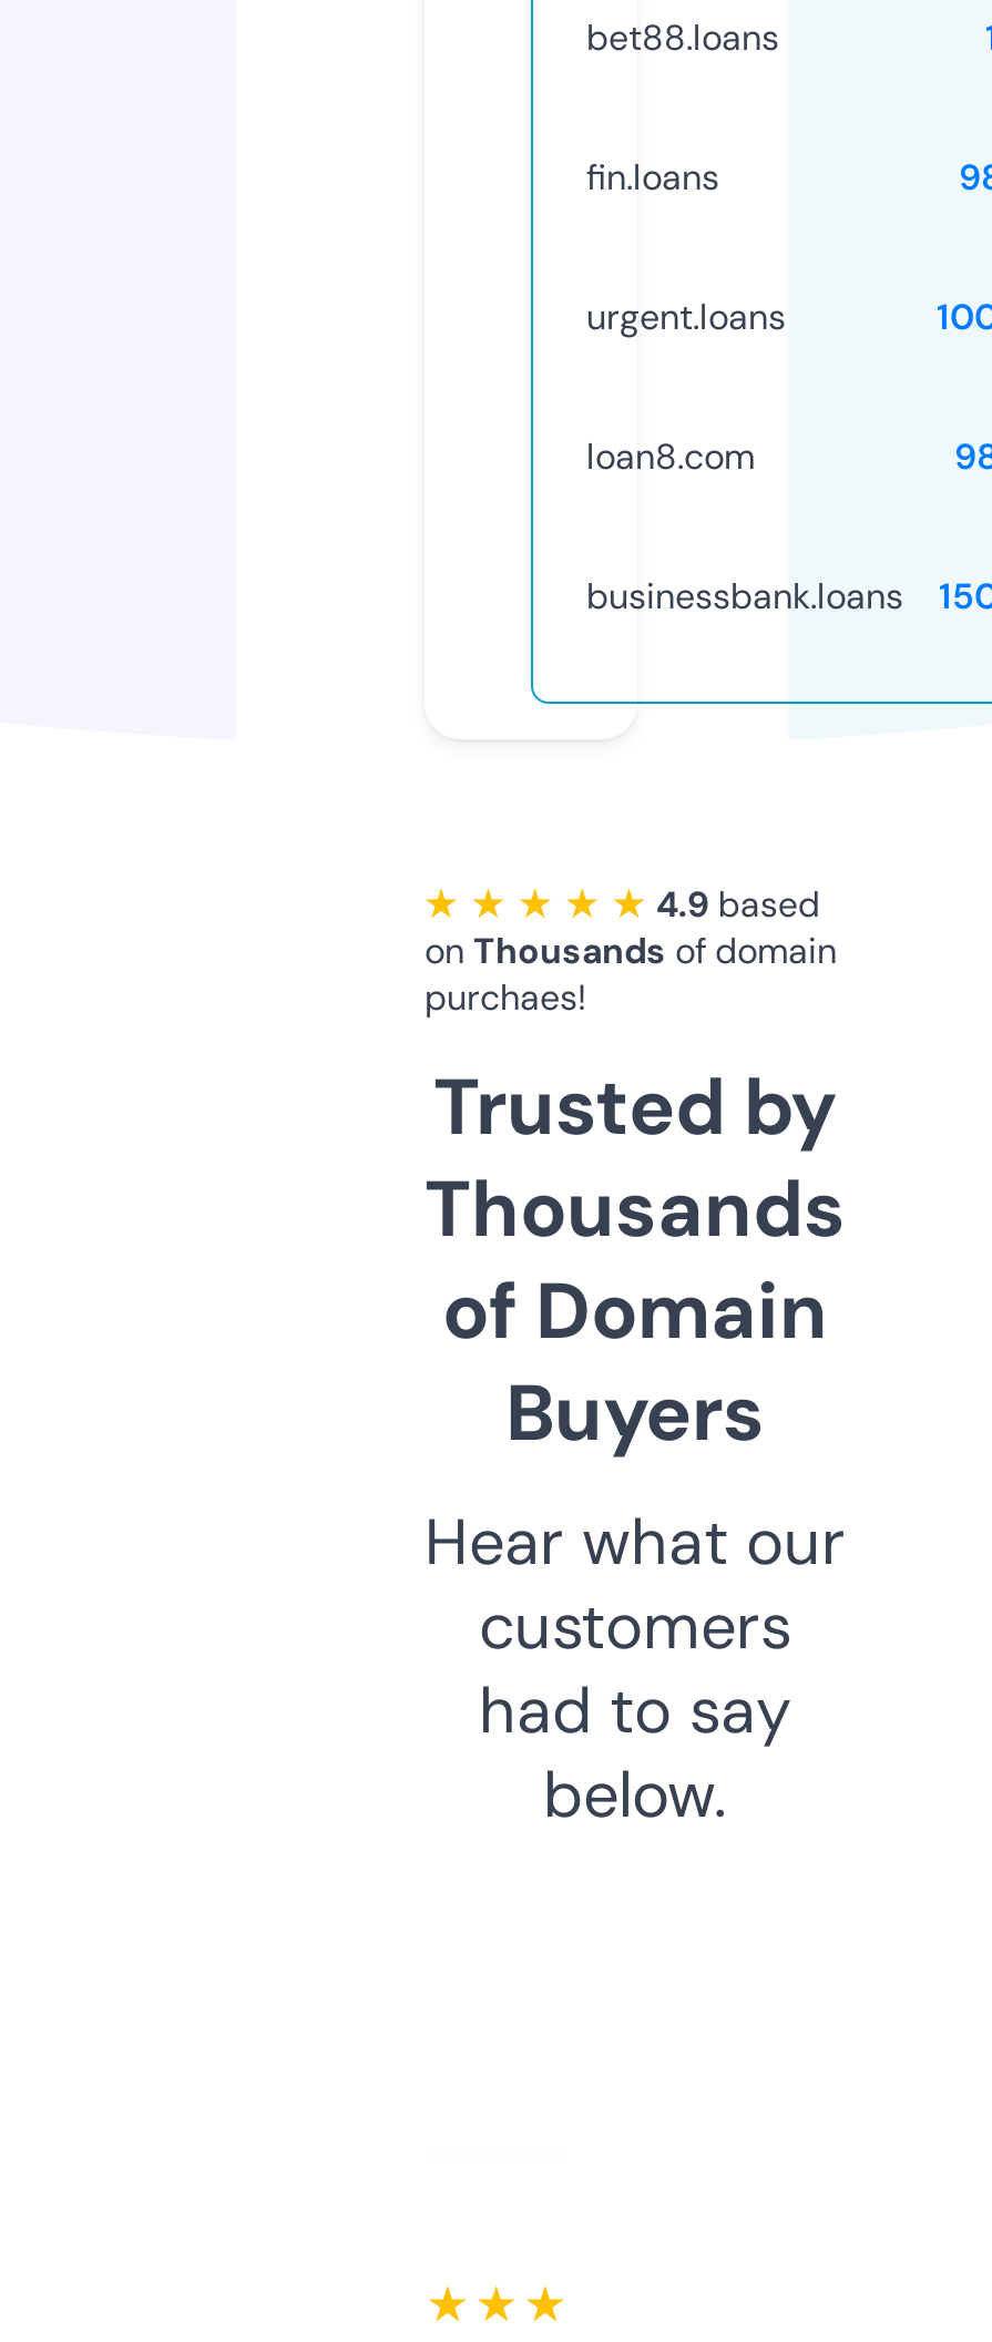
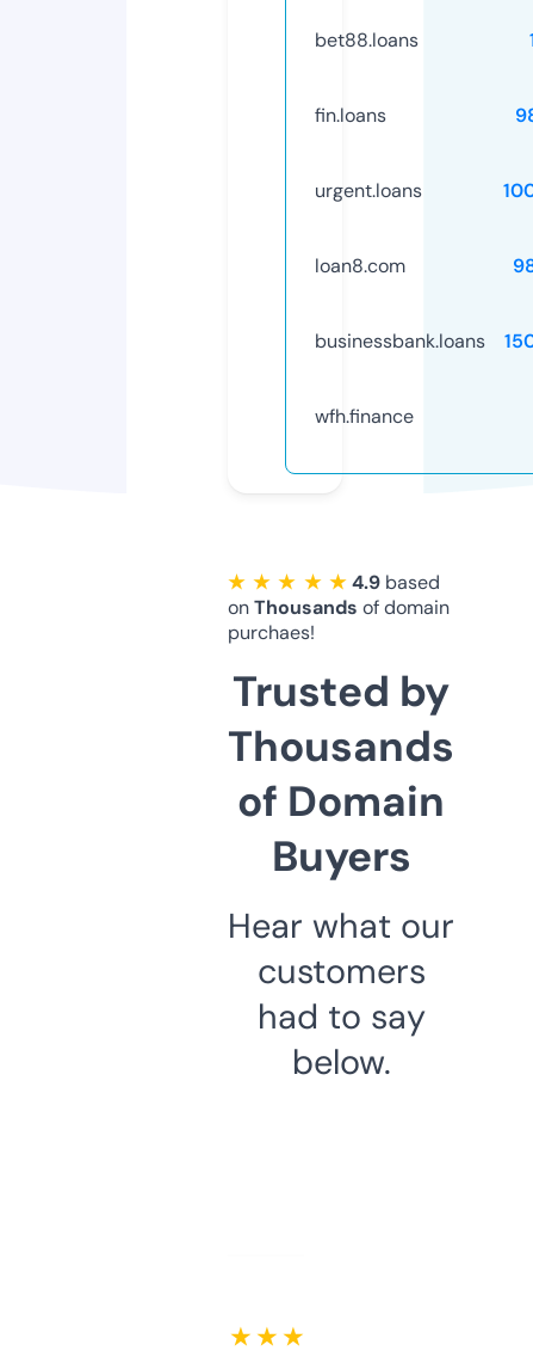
+ wfh.finance
